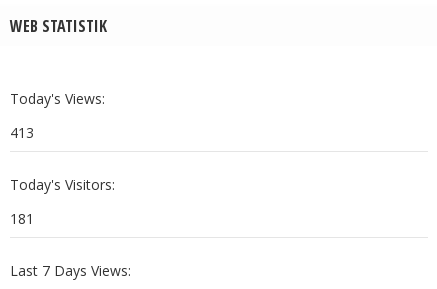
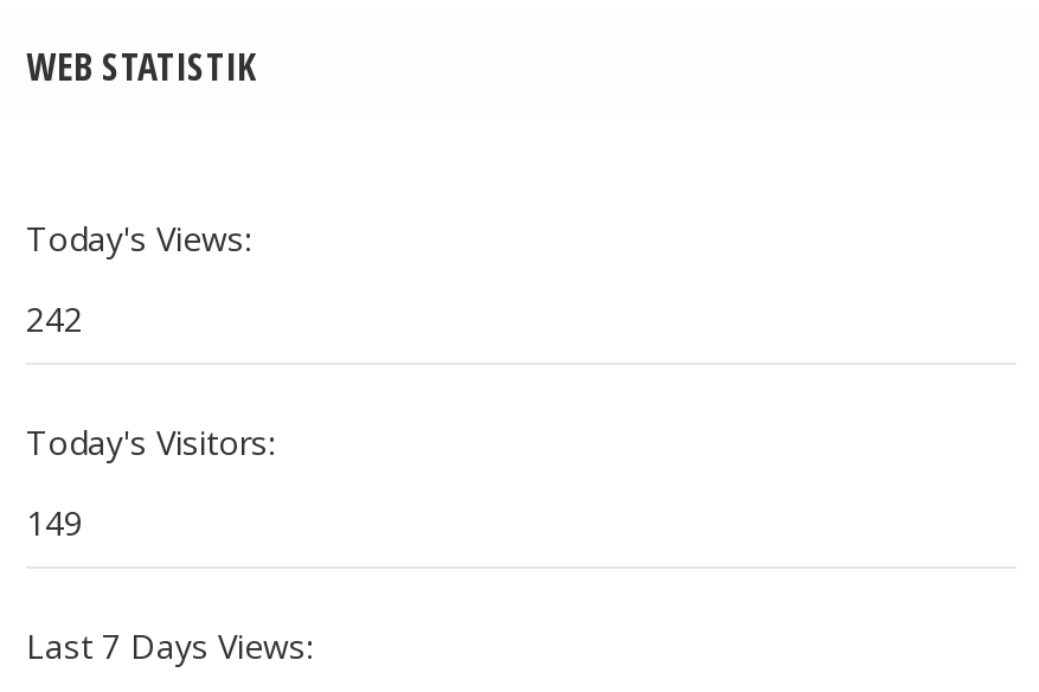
- 413
+ 242

- 181
+ 149
